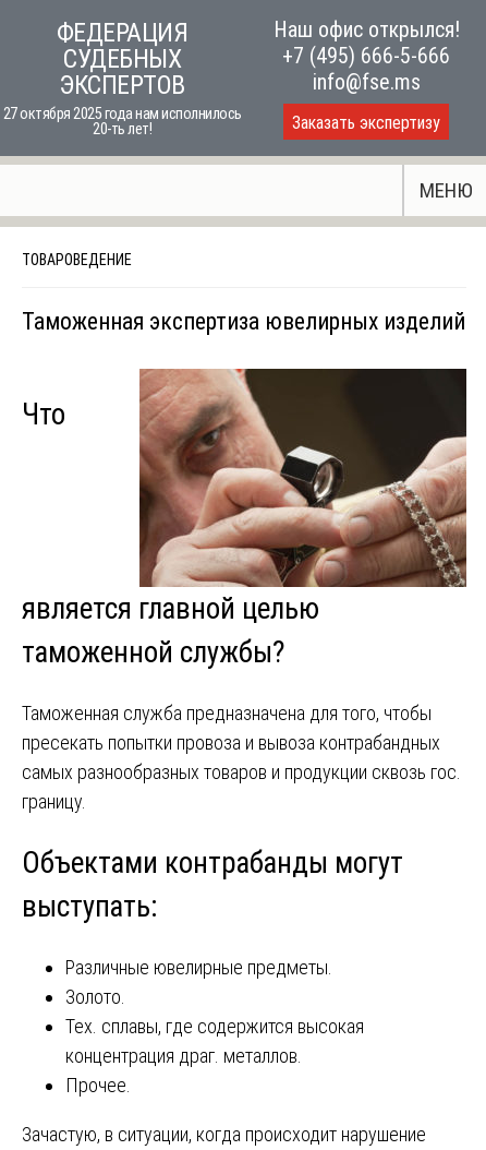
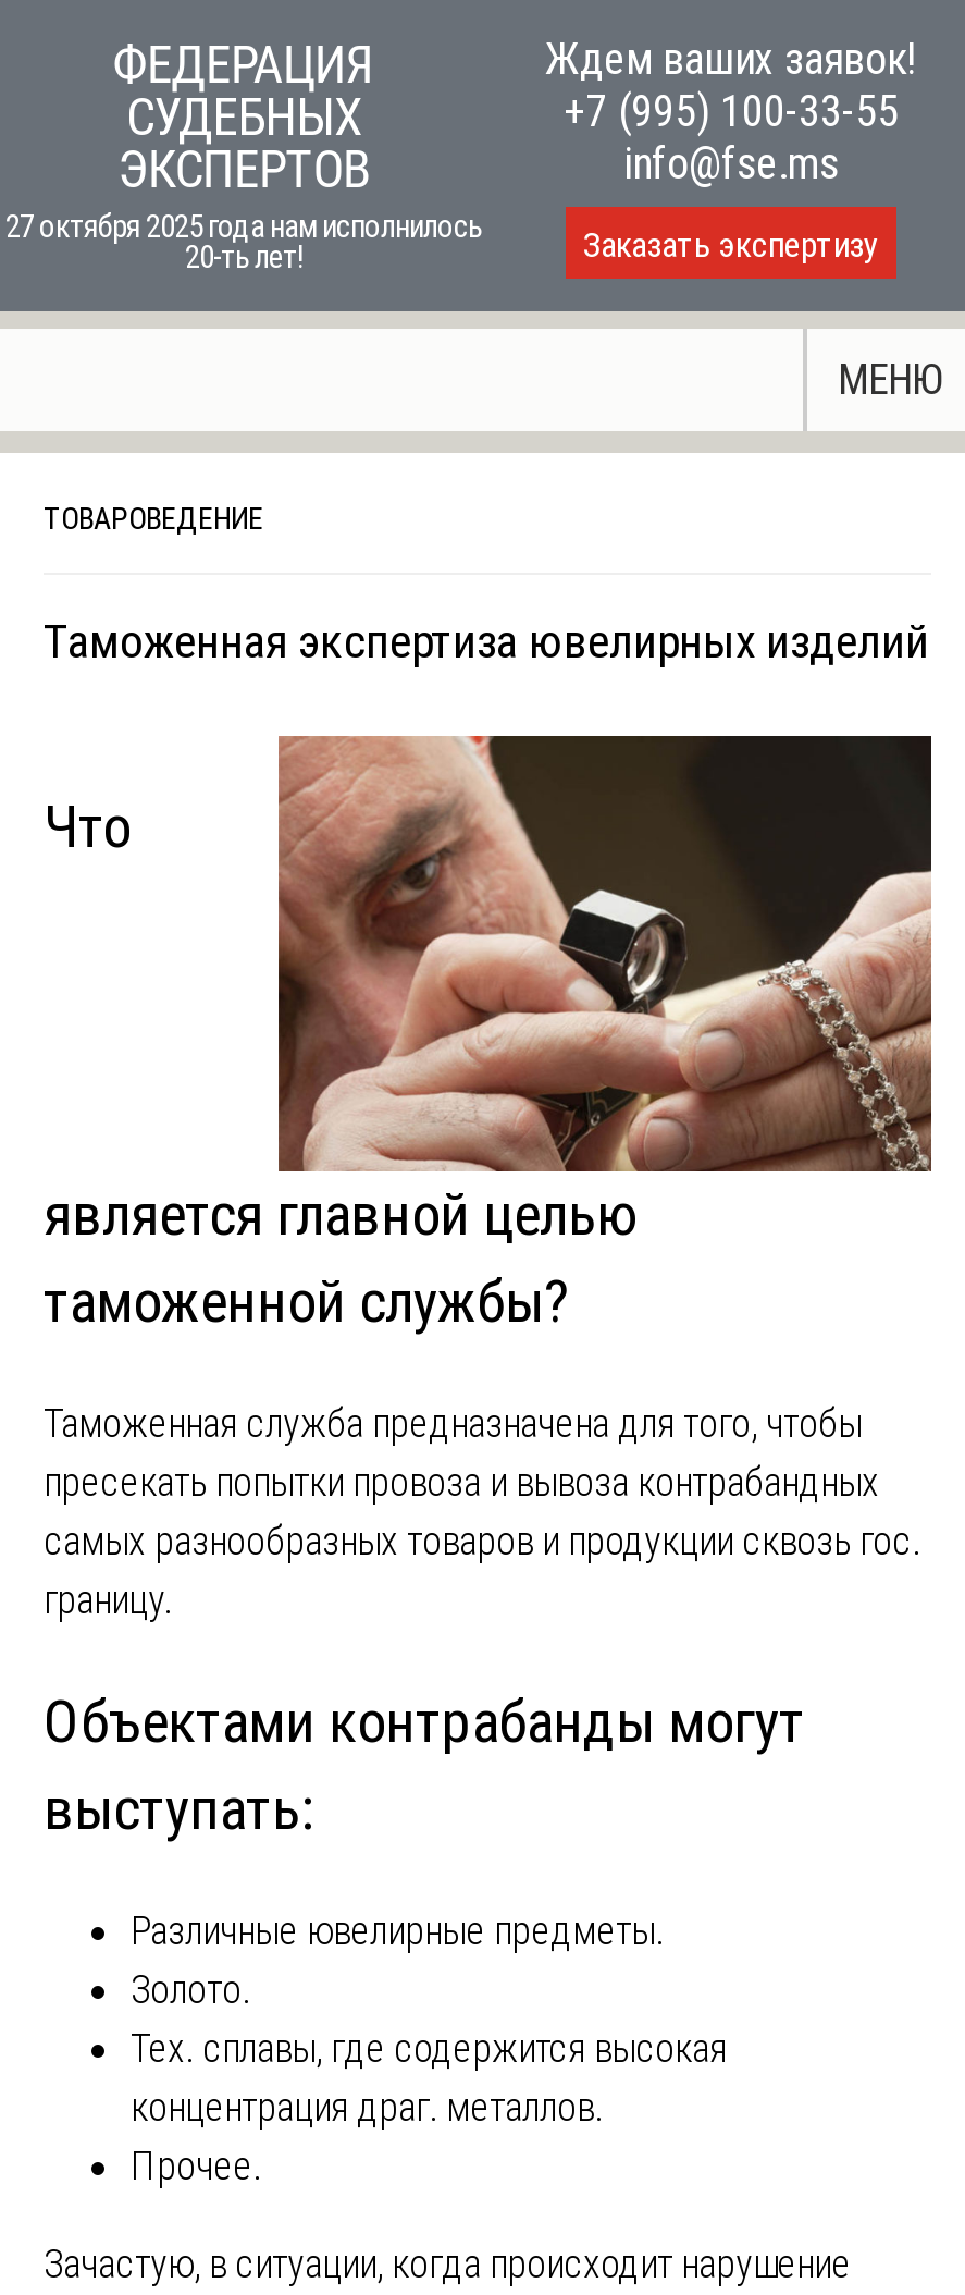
- Наш офис открылся!
- +7 (495) 666-5-666
+ Ждем ваших заявок!
+ +7 (995) 100-33-55
